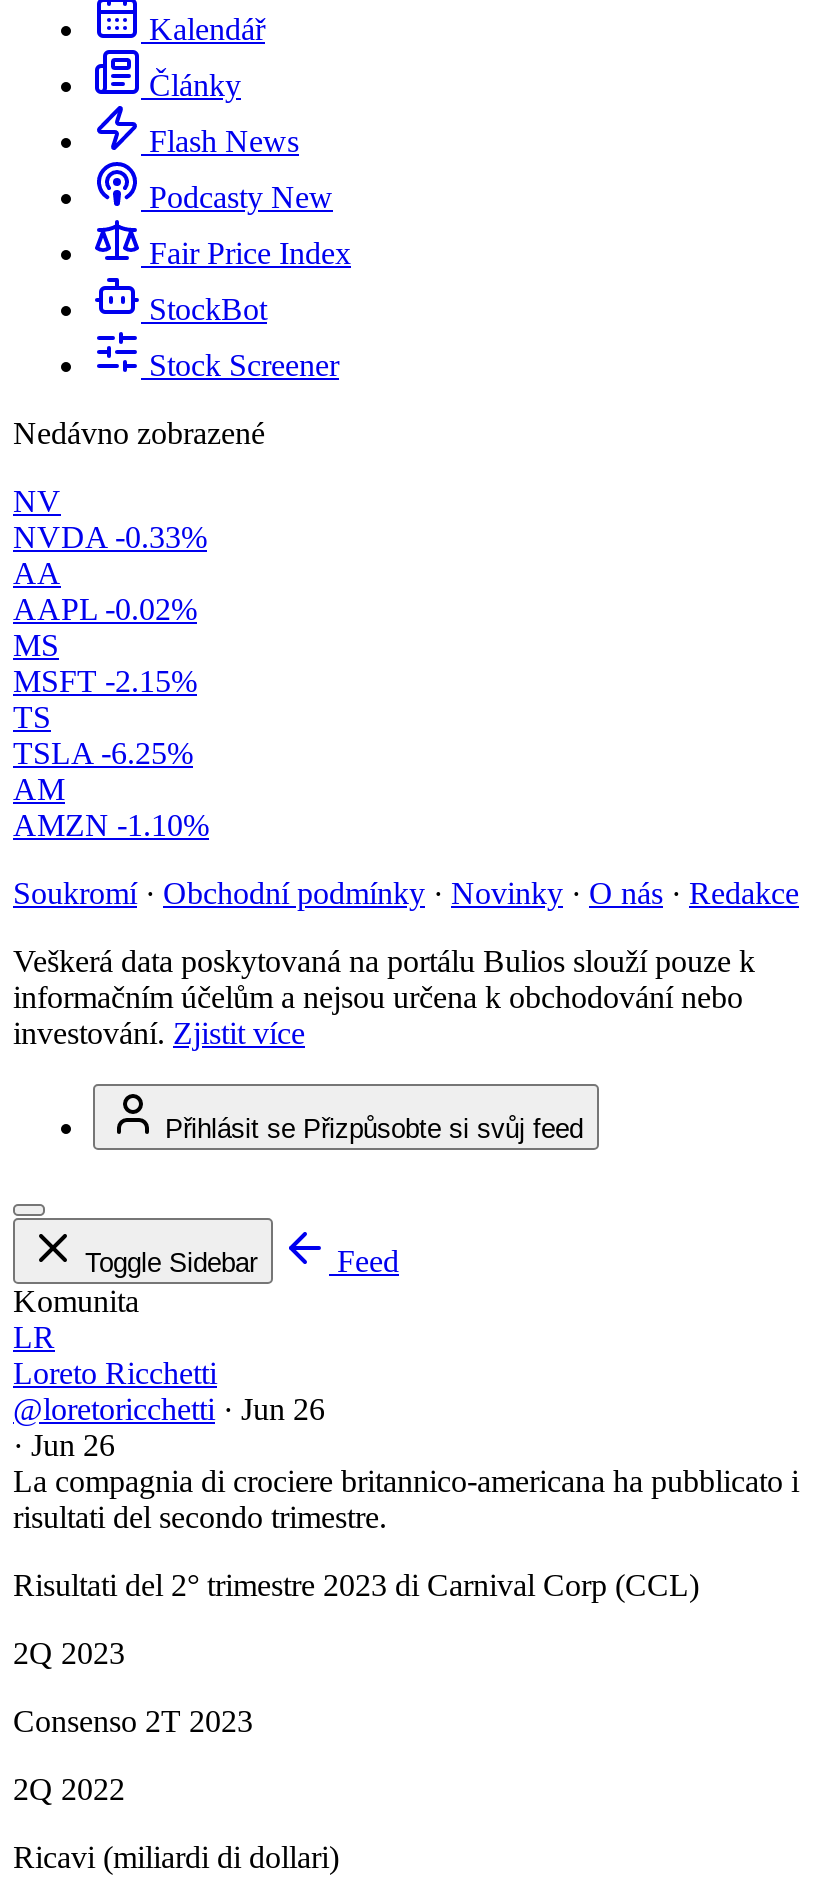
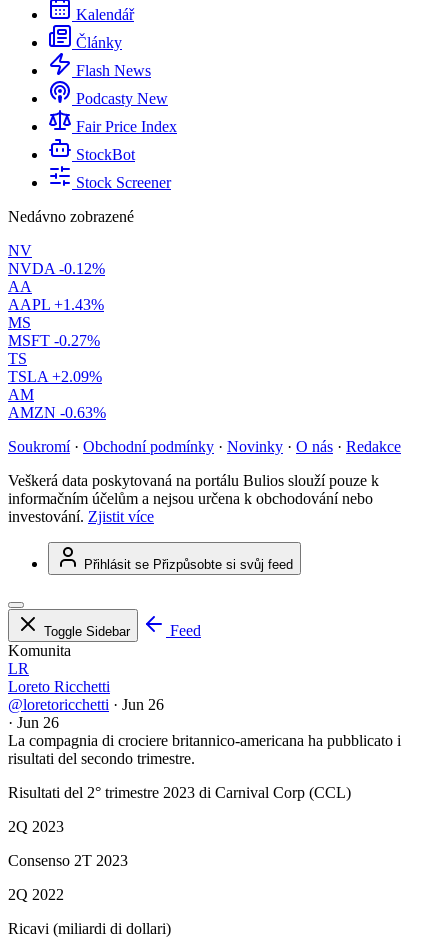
- NVDA -0.33%
+ NVDA -0.12%

- AAPL -0.02%
+ AAPL +1.43%

- MSFT -2.15%
+ MSFT -0.27%

- TSLA -6.25%
+ TSLA +2.09%

- AMZN -1.10%
+ AMZN -0.63%
